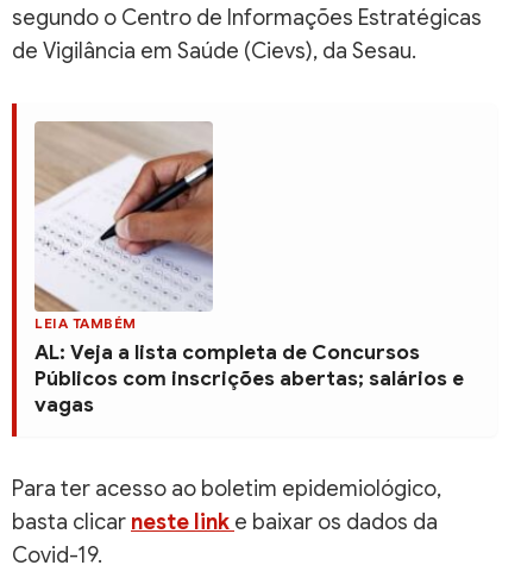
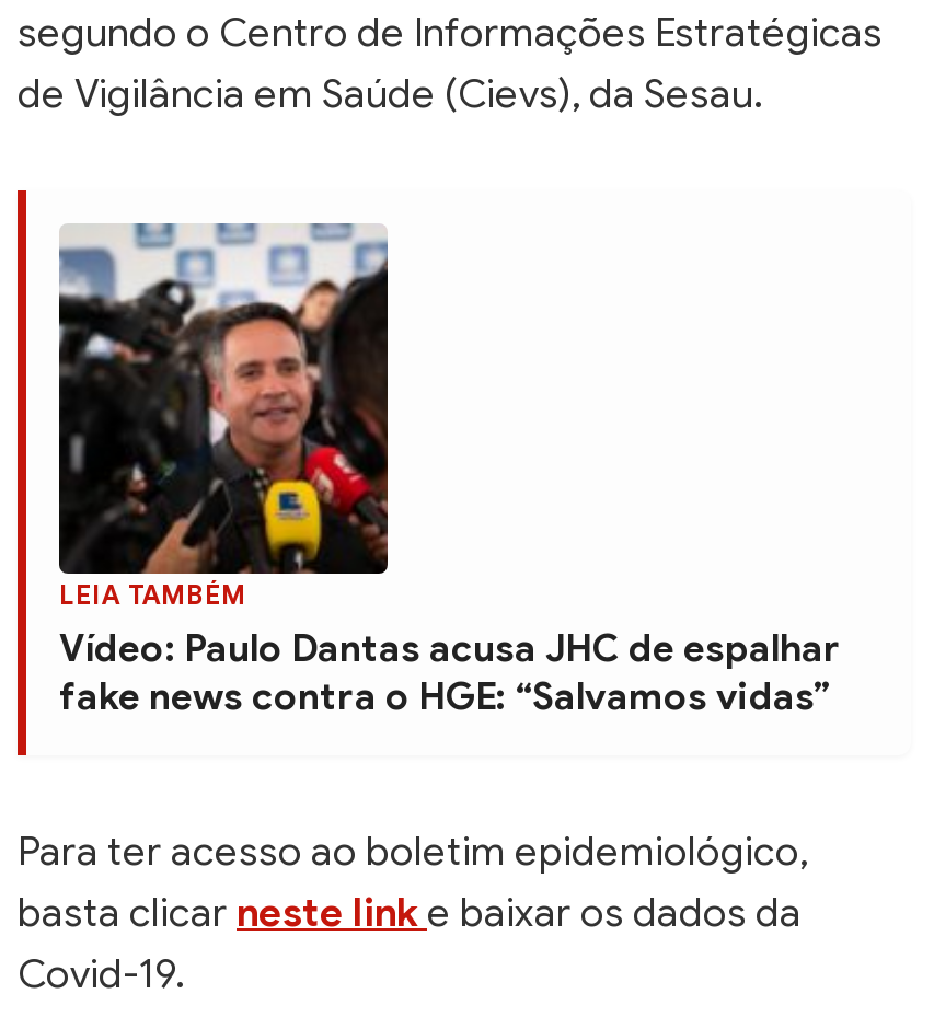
- [image]
- AL: Veja a lista completa de Concursos
- Públicos com inscrições abertas; salários e
- vagas
+ [image]
+ Vídeo: Paulo Dantas acusa JHC de espalhar
+ fake news contra o HGE: “Salvamos vidas”
